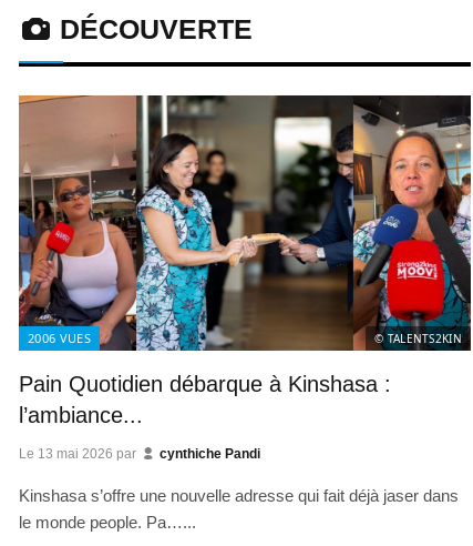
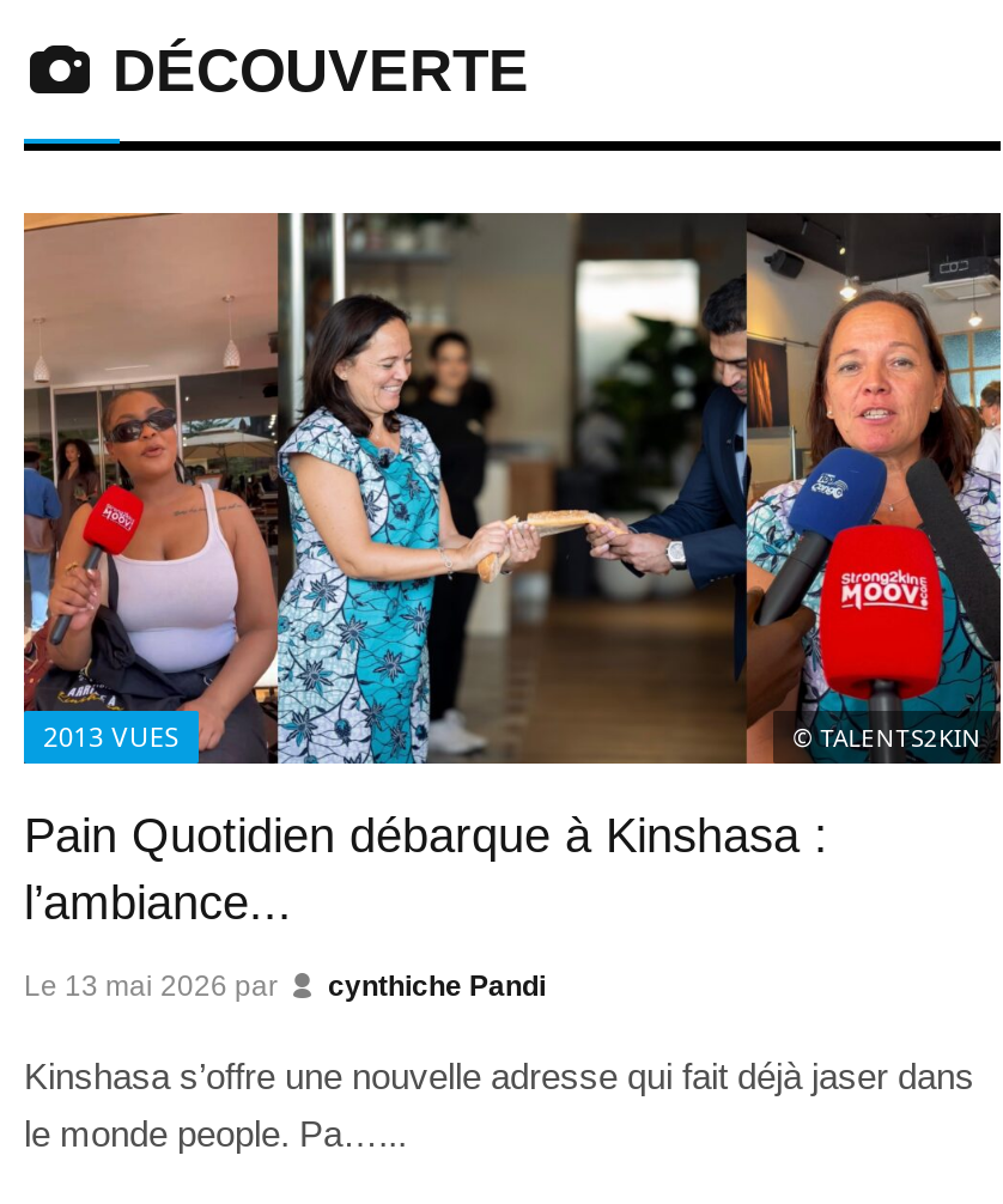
- 2006 VUES
+ 2013 VUES
